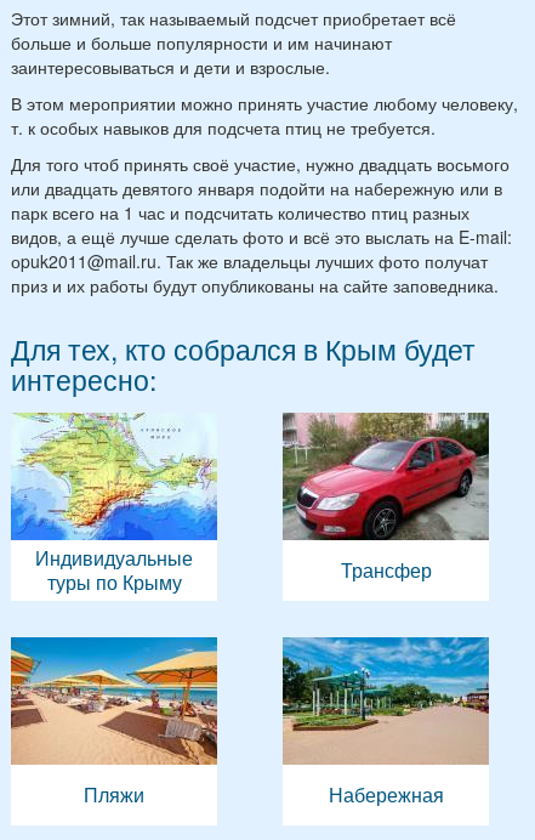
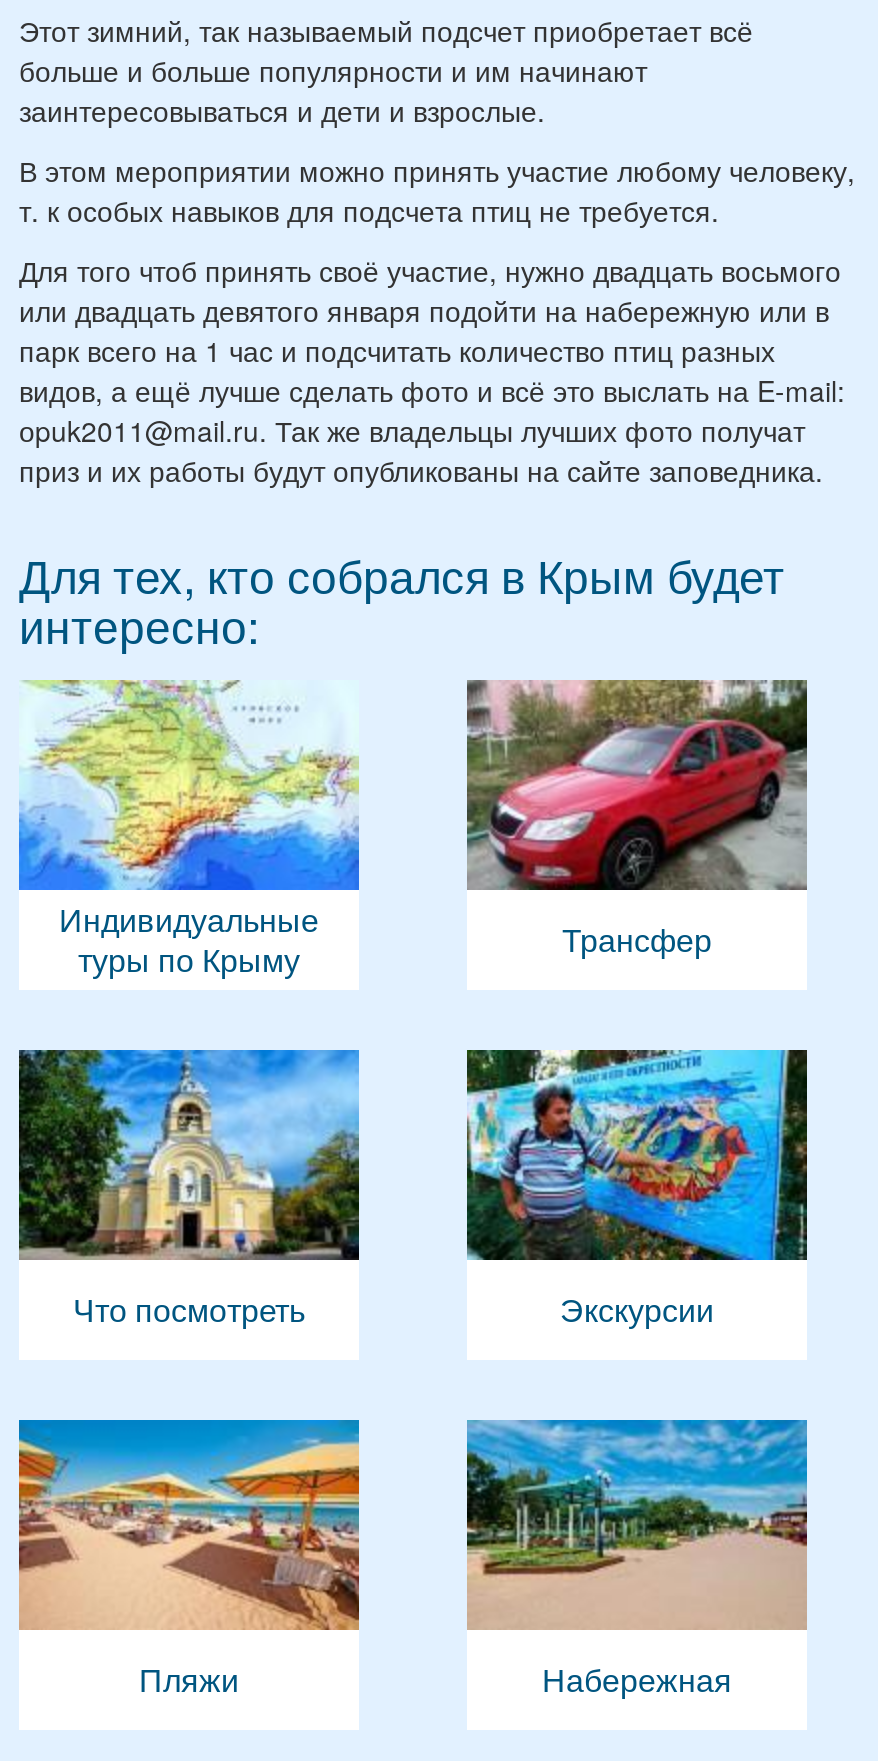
+ [image]
+ Что посмотреть
+ Экскурсии

+ [image]
